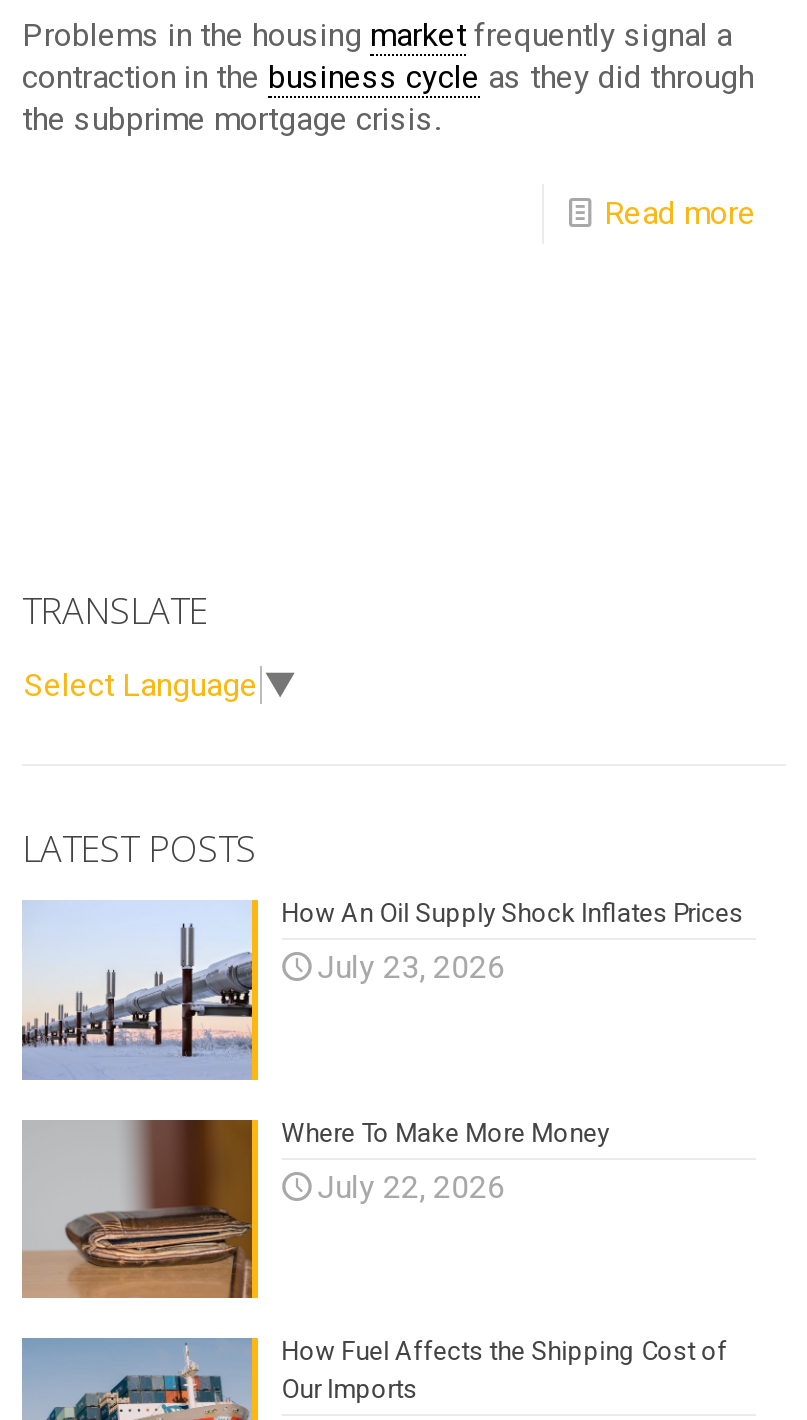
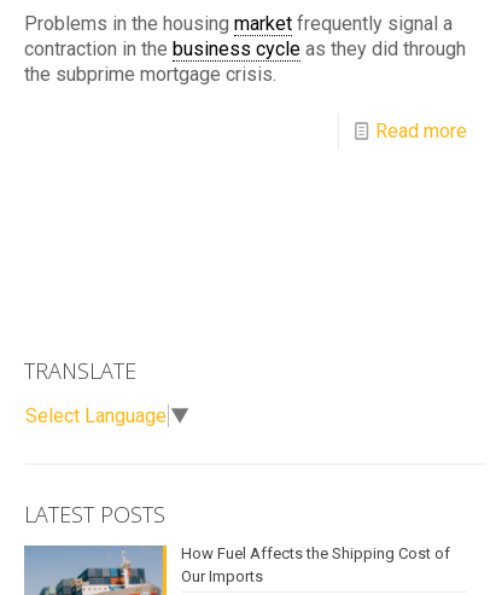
- [image]
- How An Oil Supply Shock Inflates Prices
- July 23, 2026

- [image]
- Where To Make More Money
- July 22, 2026
